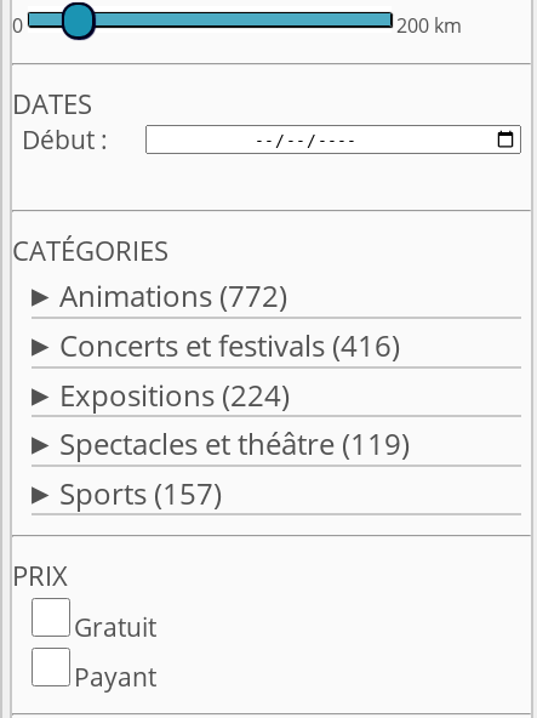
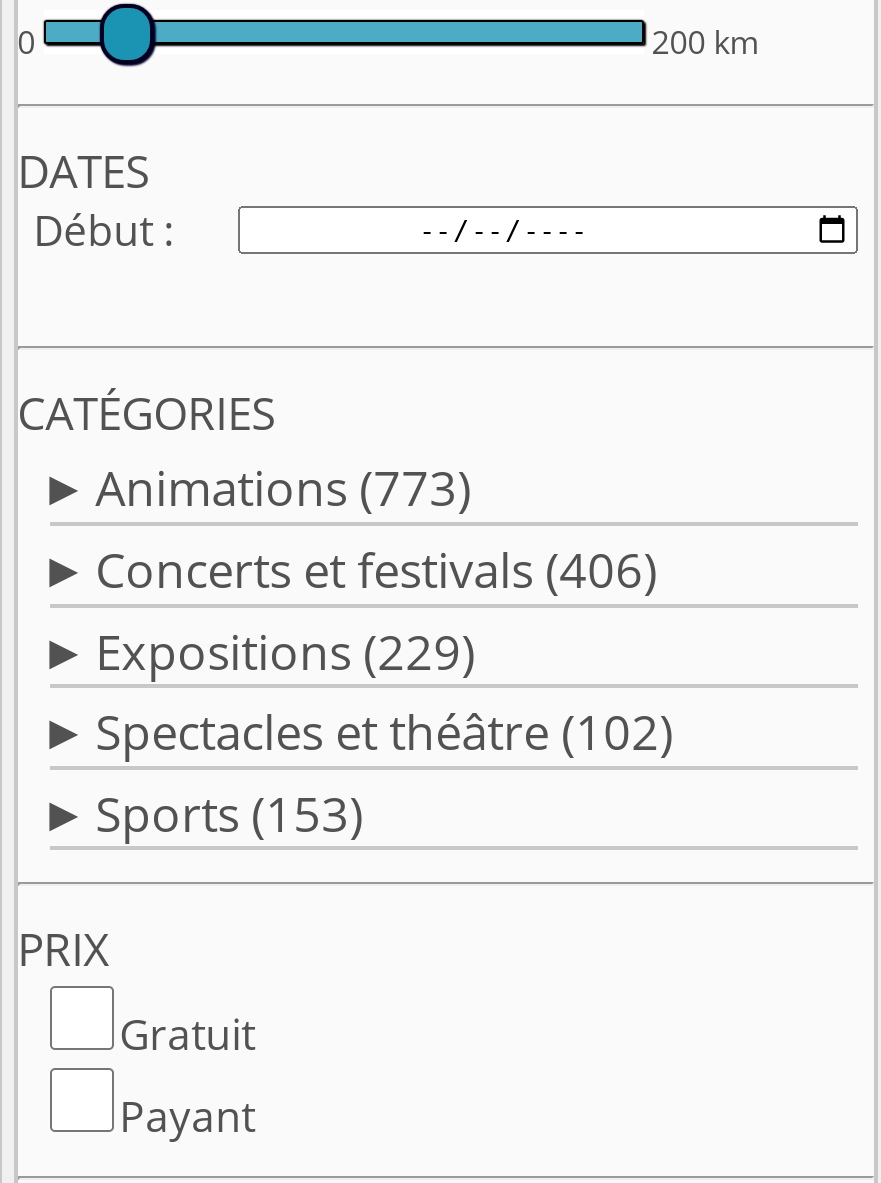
- Animations (772)
+ Animations (773)

- Concerts et festivals (416)
+ Concerts et festivals (406)

- Expositions (224)
+ Expositions (229)

- Spectacles et théâtre (119)
+ Spectacles et théâtre (102)

- Sports (157)
+ Sports (153)
